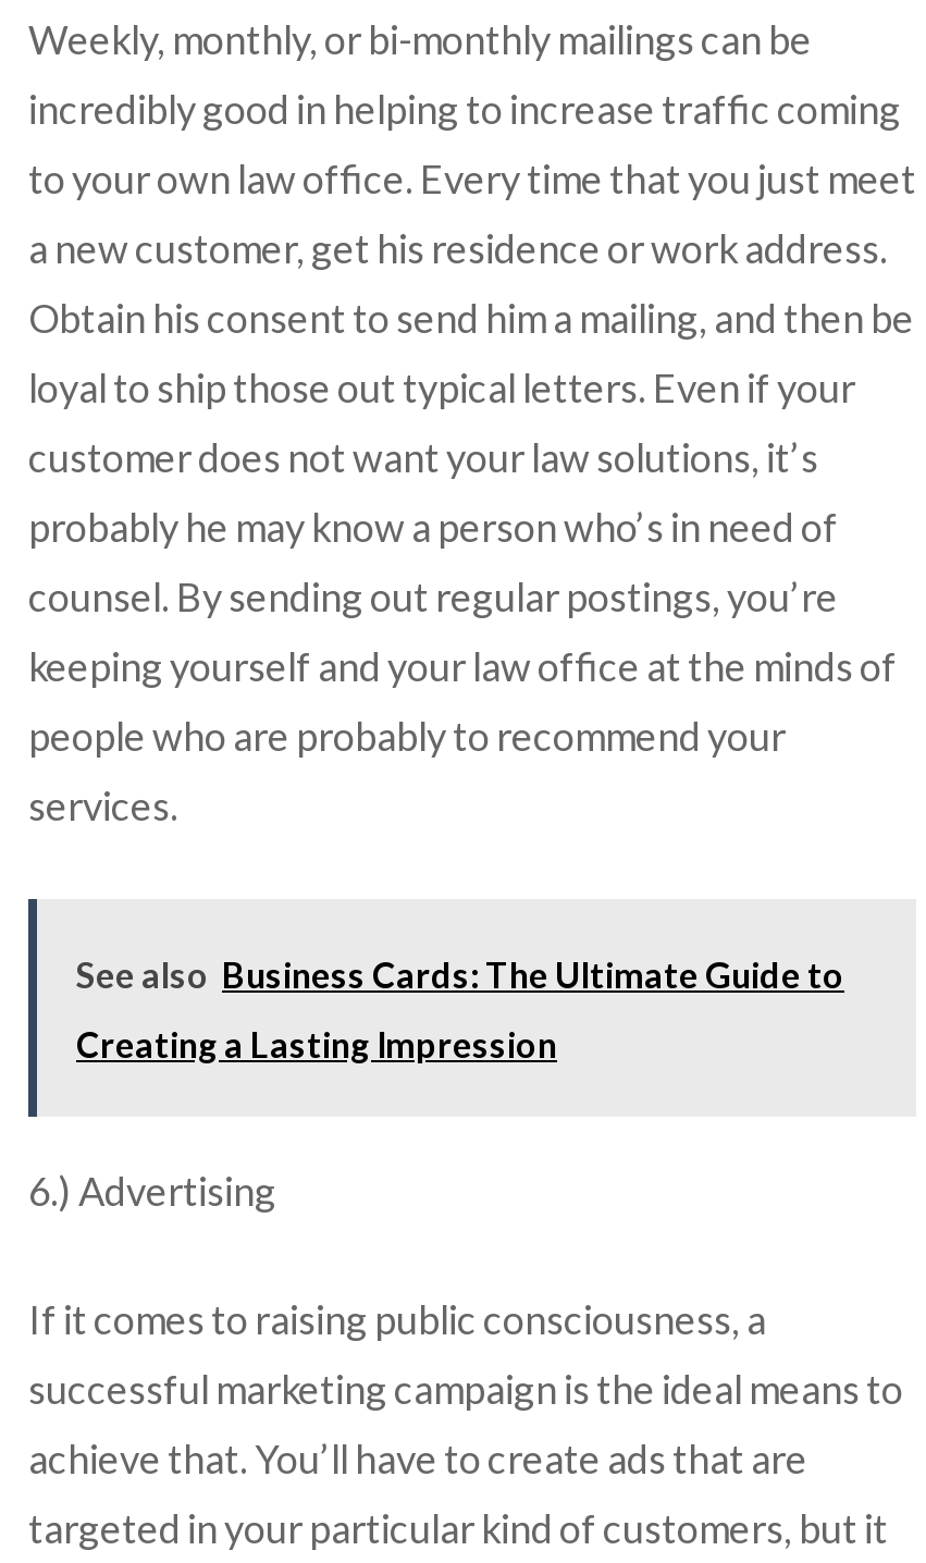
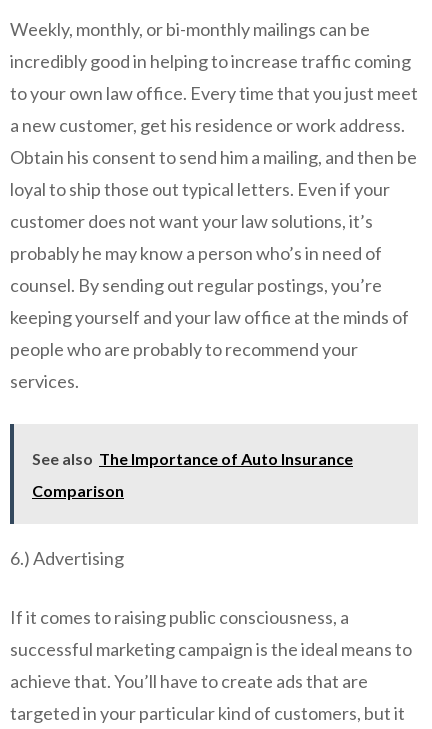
- See also Business Cards: The Ultimate Guide to
+ See also The Importance of Auto Insurance

- Creating a Lasting Impression
+ Comparison
